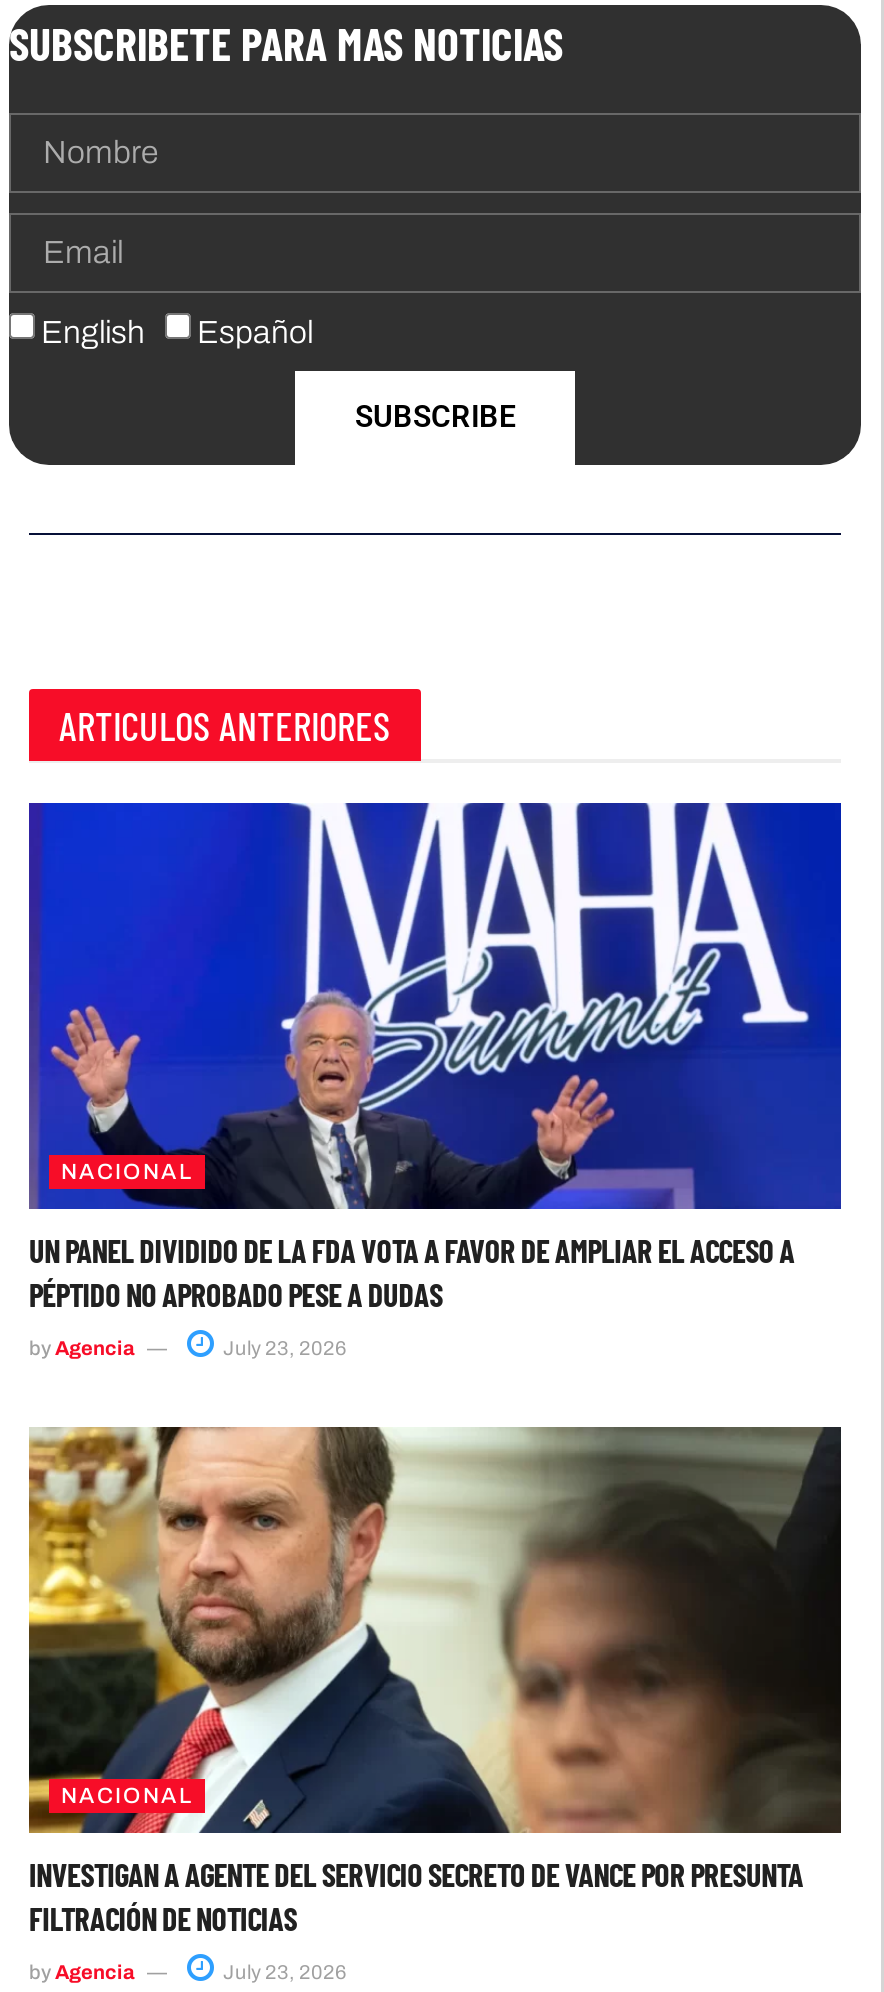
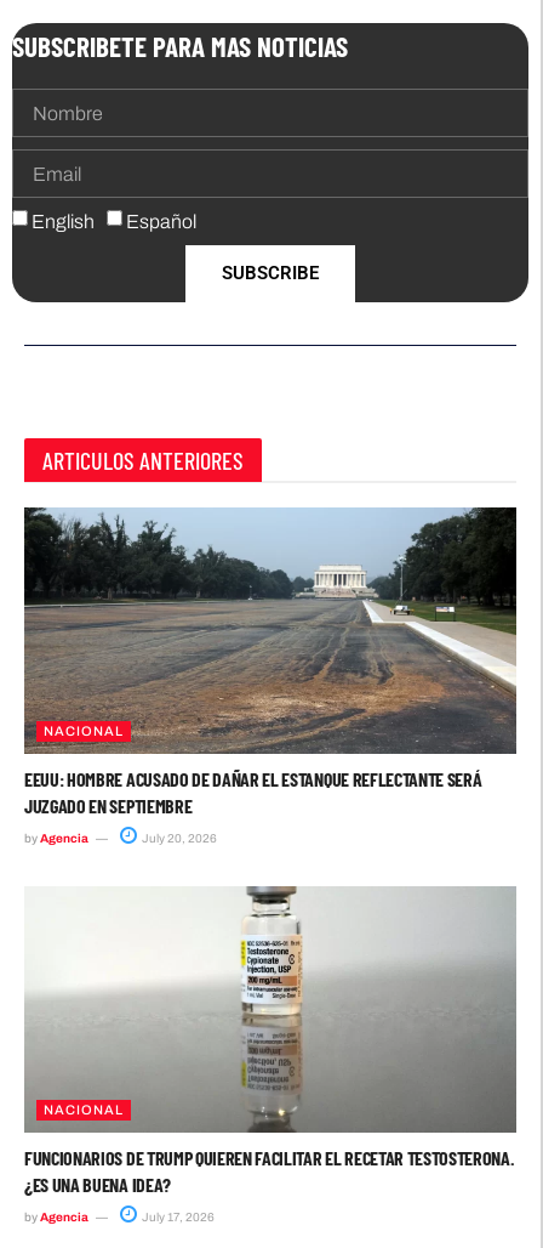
- [image]
- UN PANEL DIVIDIDO DE LA FDA VOTA A FAVOR DE AMPLIAR EL ACCESO A
- PÉPTIDO NO APROBADO PESE A DUDAS
+ [image]
+ EEUU: HOMBRE ACUSADO DE DAÑAR EL ESTANQUE REFLECTANTE SERÁ
+ JUZGADO EN SEPTIEMBRE

- July 23, 2026
+ July 20, 2026

- [image]
- INVESTIGAN A AGENTE DEL SERVICIO SECRETO DE VANCE POR PRESUNTA
- FILTRACIÓN DE NOTICIAS
+ [image]
+ FUNCIONARIOS DE TRUMP QUIEREN FACILITAR EL RECETAR TESTOSTERONA.
+ ¿ES UNA BUENA IDEA?

- July 23, 2026
+ July 17, 2026
